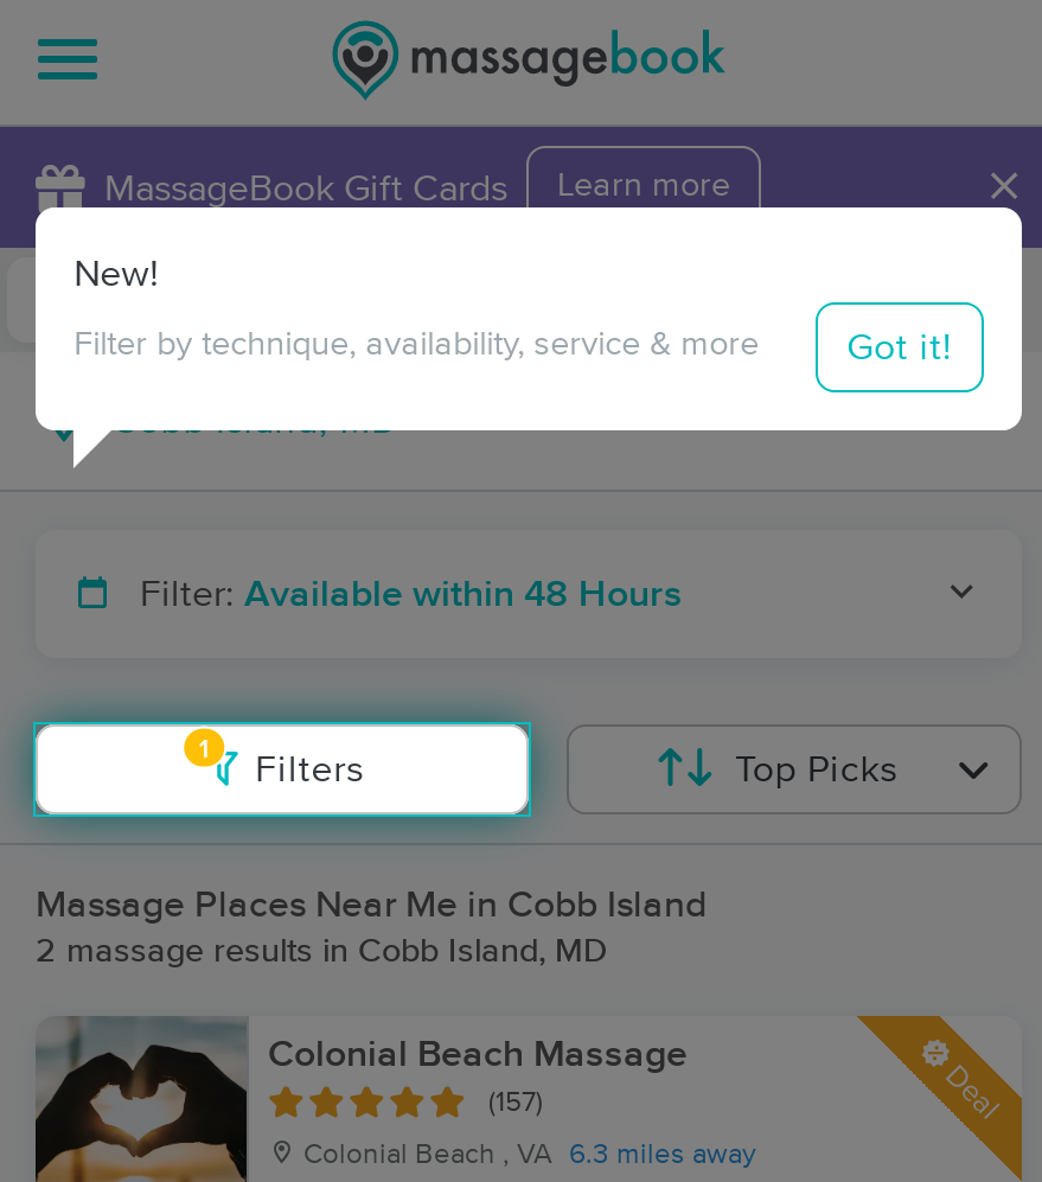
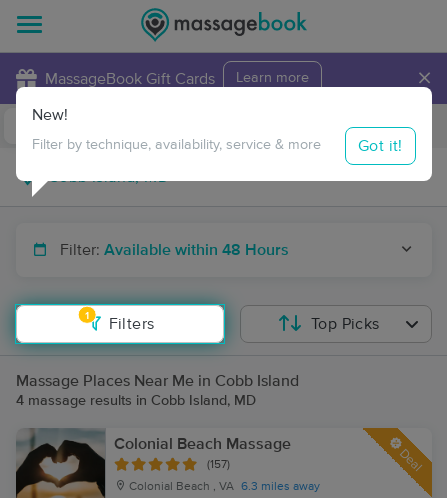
- 2 massage results in Cobb Island, MD
+ 4 massage results in Cobb Island, MD
